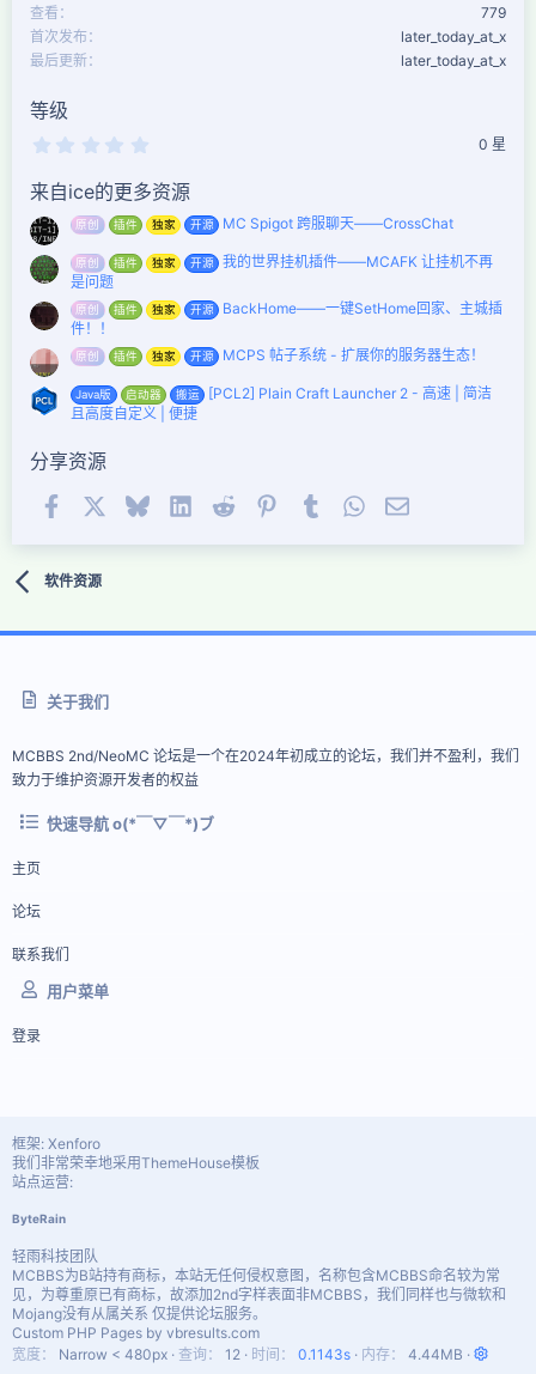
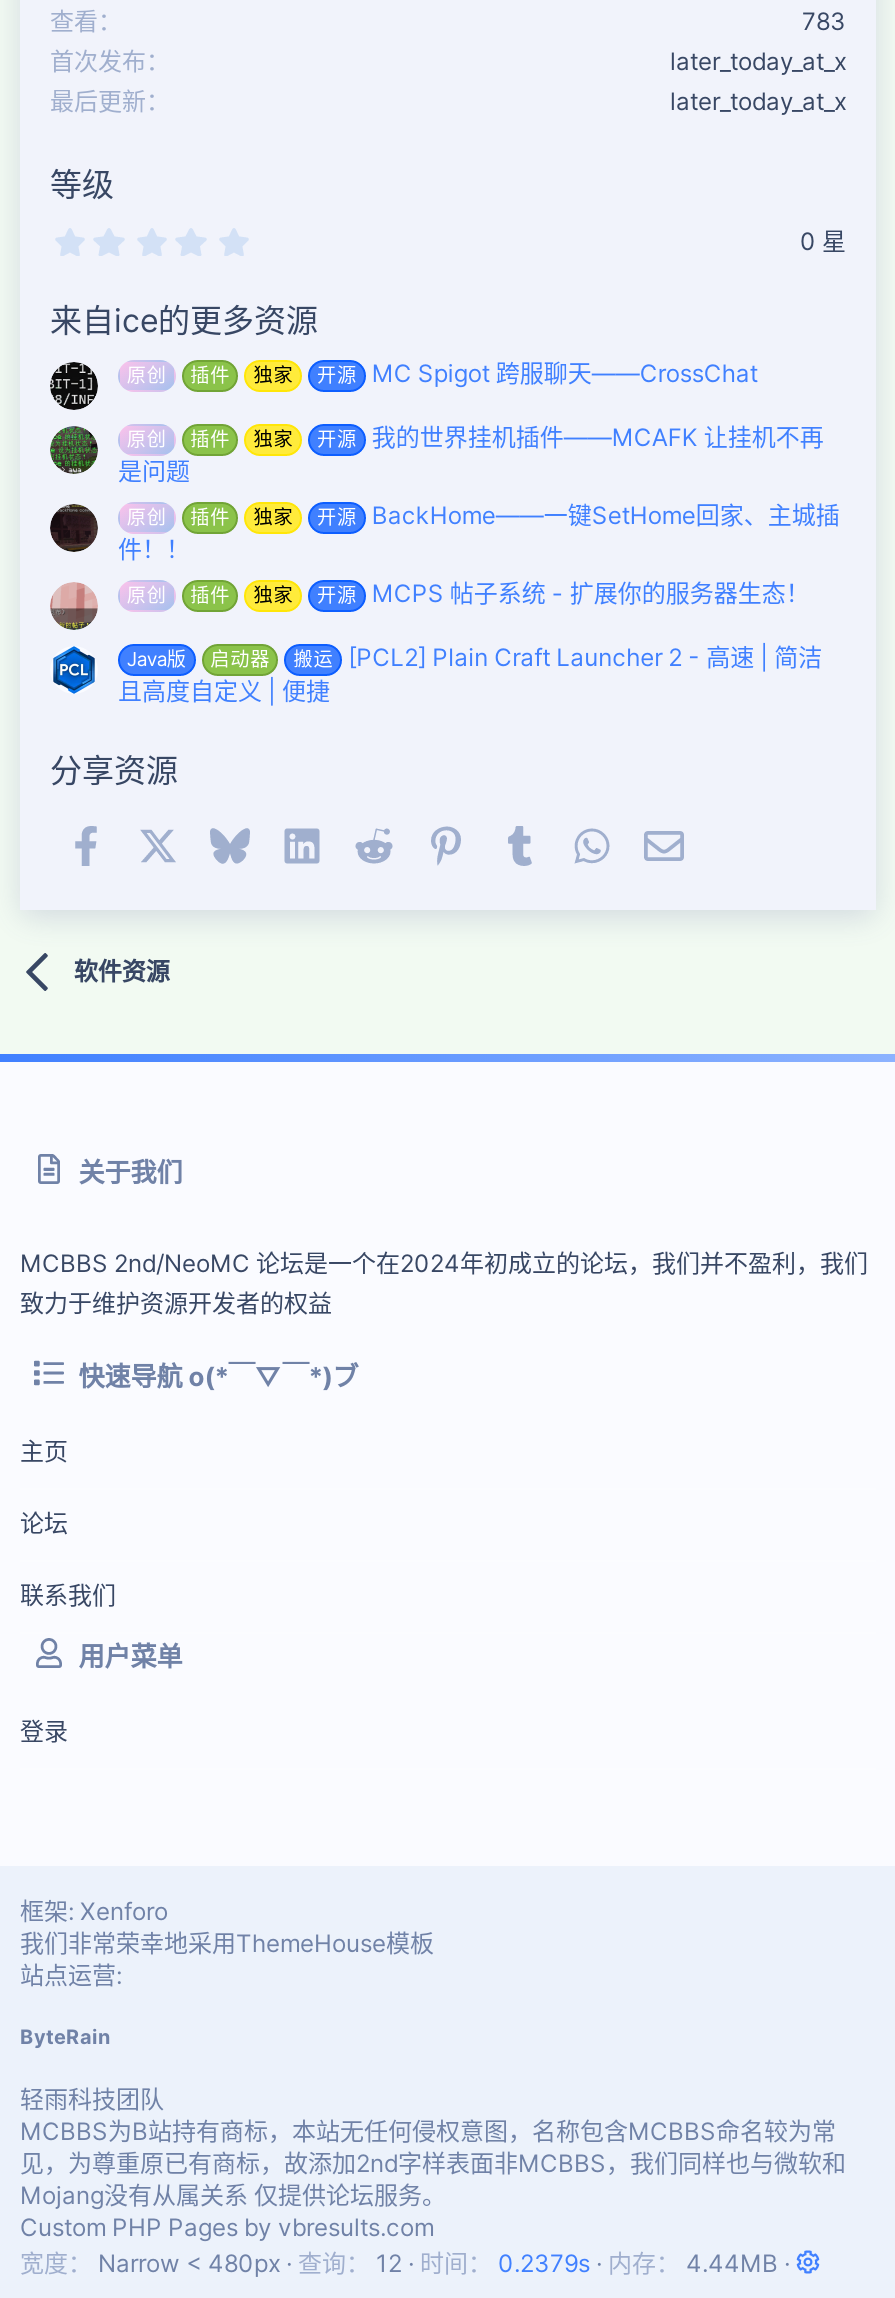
- 779
+ 783

- 查询 12 时间 0.1143s 内存 4.44MB
+ 查询 12 时间 0.2379s 内存 4.44MB
